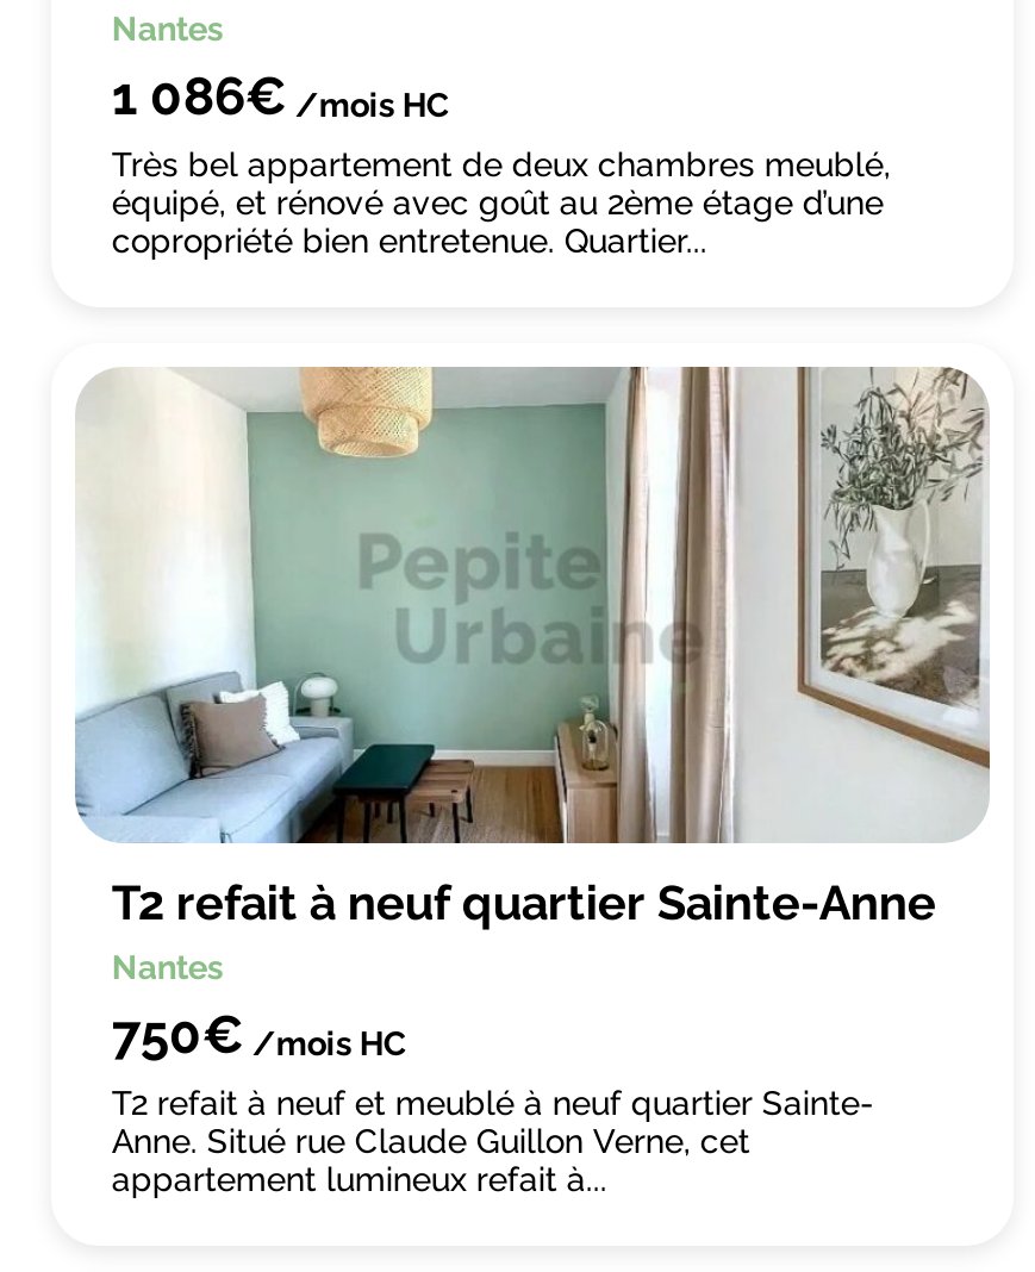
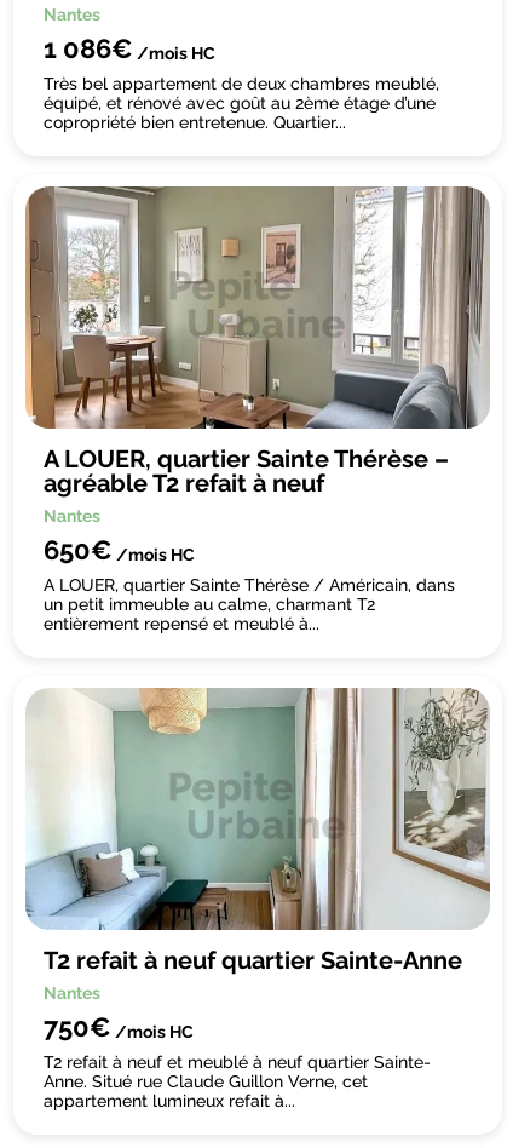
+ [image]
+ A LOUER, quartier Sainte Thérèse –
+ agréable T2 refait à neuf
+ Nantes
+ 650€/moisHC
+ A LOUER, quartier Sainte Thérèse / Américain, dans
+ un petit immeuble au calme, charmant T2
+ entièrement repensé et meublé à...
